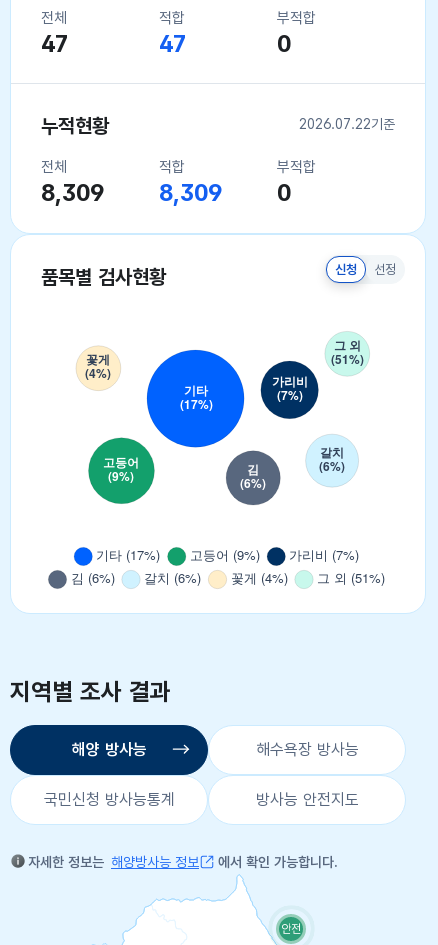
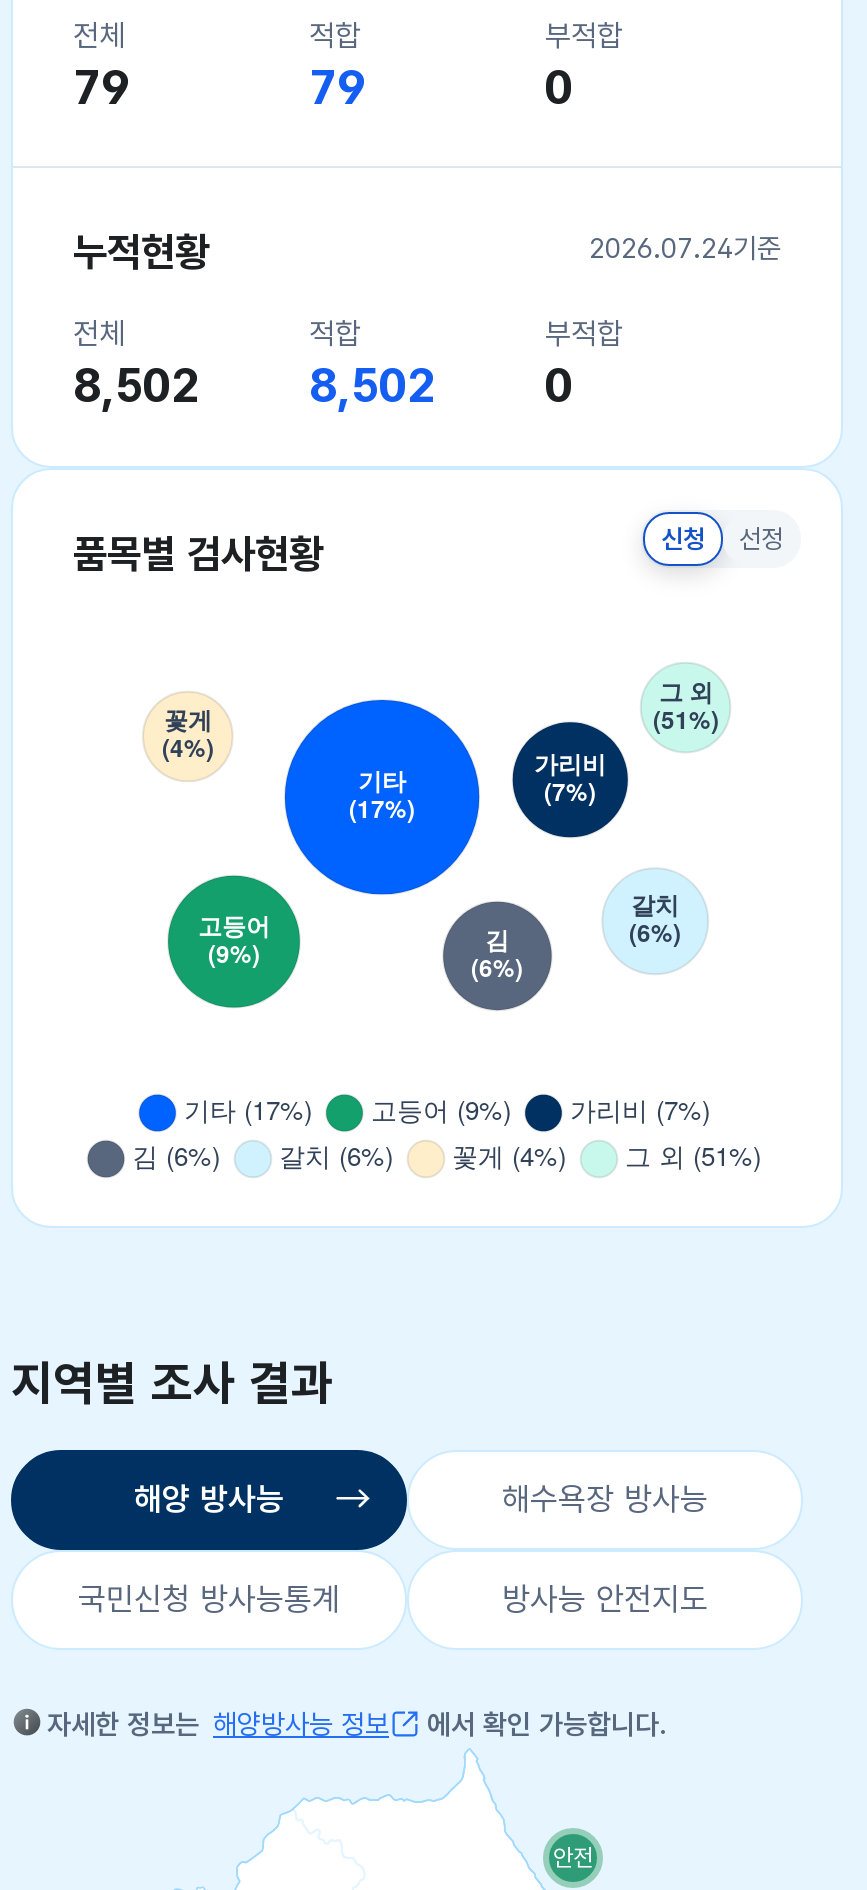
- 47
+ 79

- 47
+ 79

- 2026.07.22기준
+ 2026.07.24기준

- 8,309
+ 8,502

- 8,309
+ 8,502
